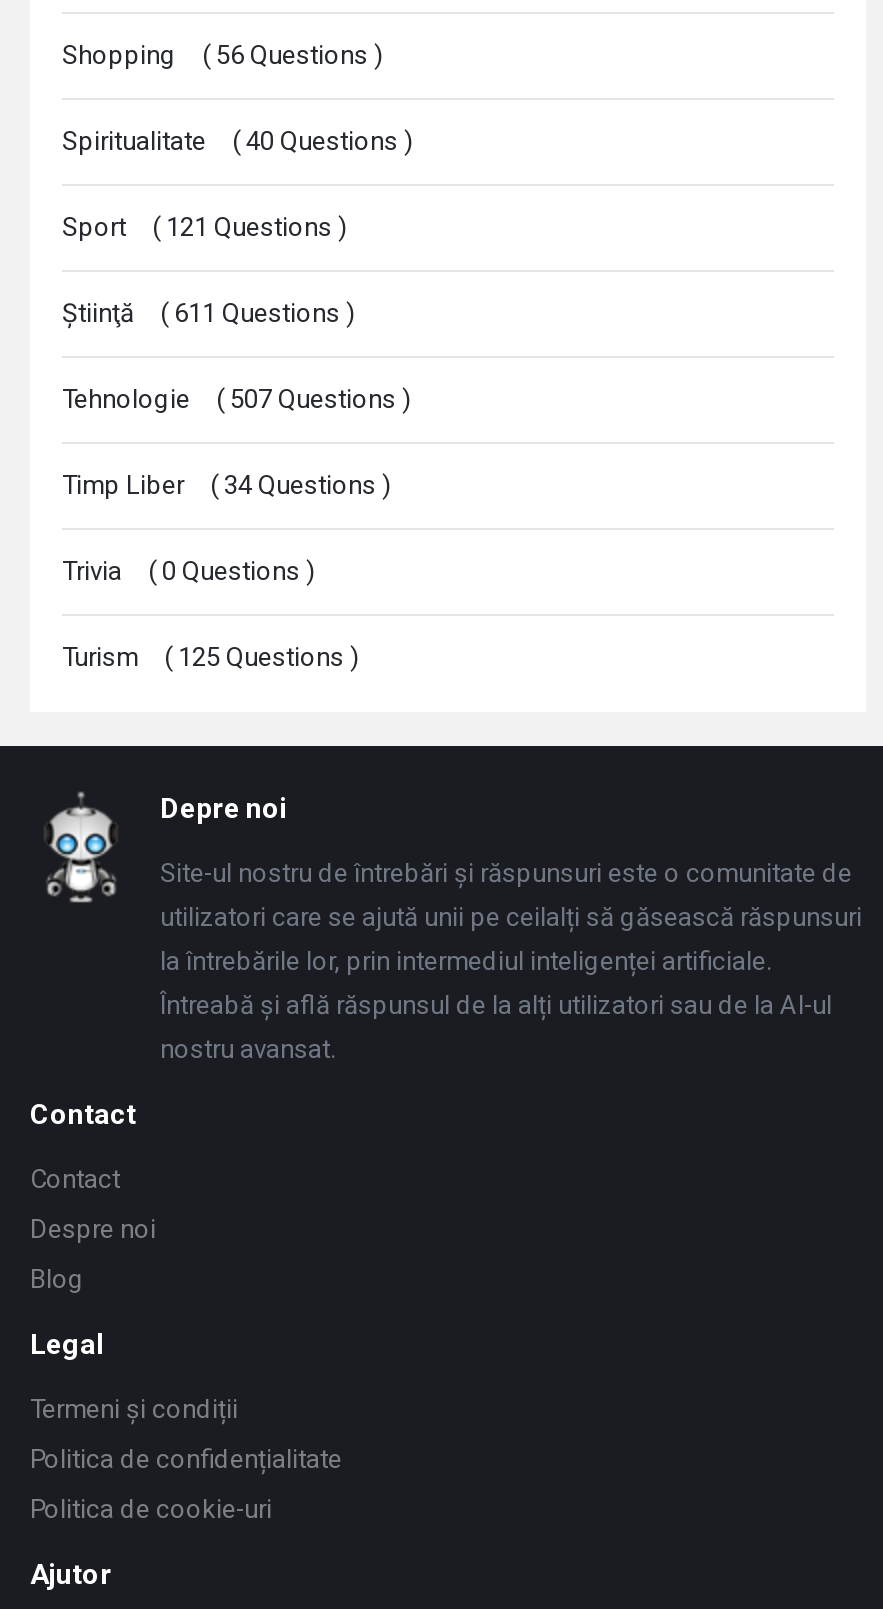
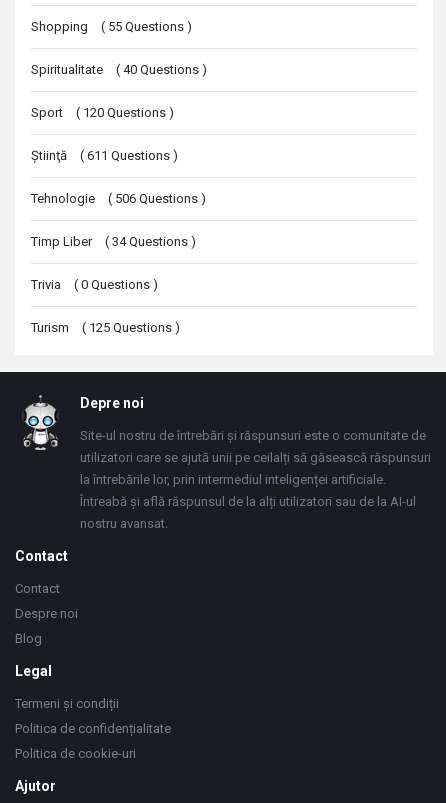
- Shopping ( 56 Questions )
+ Shopping ( 55 Questions )

- Sport ( 121 Questions )
+ Sport ( 120 Questions )

- Tehnologie ( 507 Questions )
+ Tehnologie ( 506 Questions )
